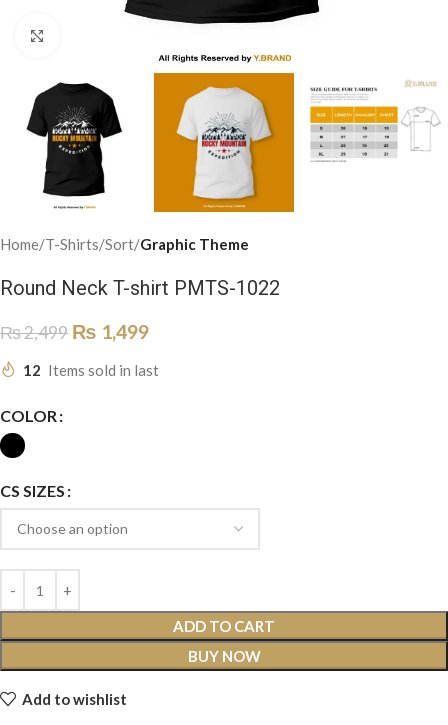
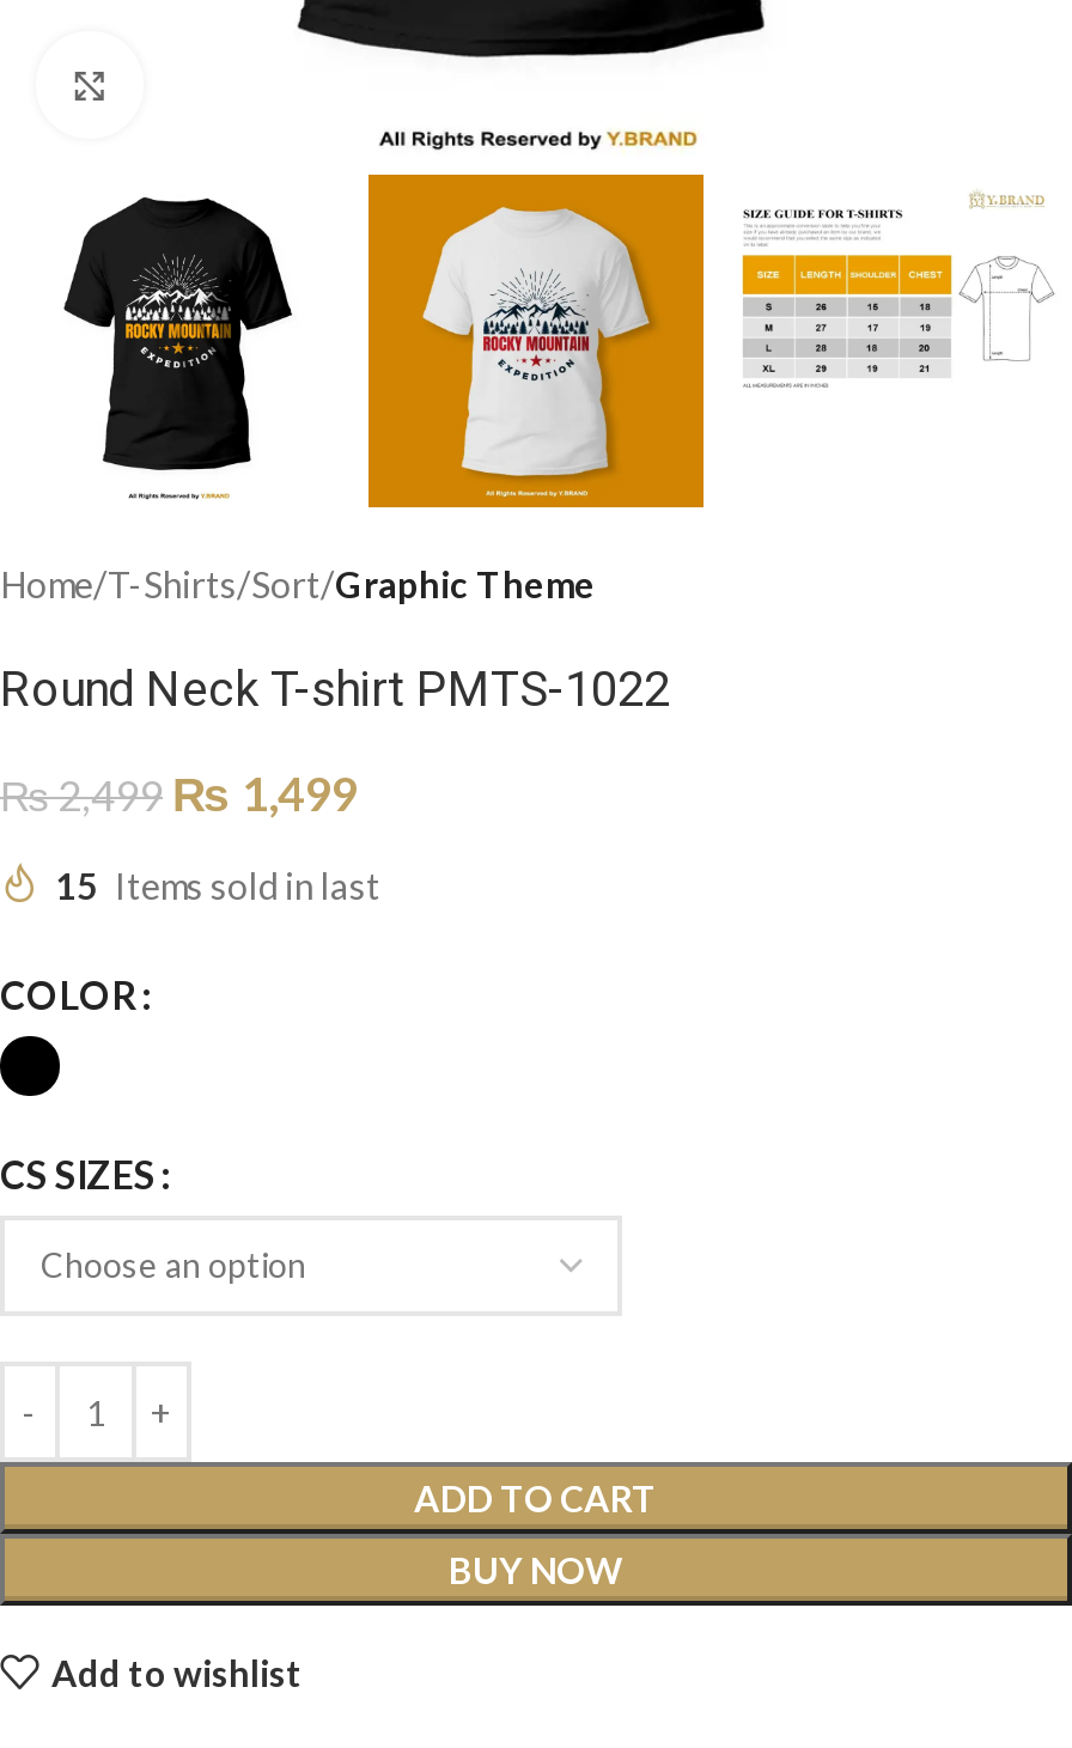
- 12 Items sold in last
+ 15 Items sold in last
